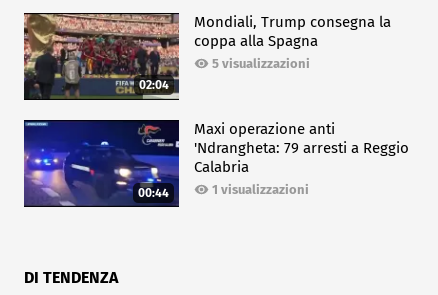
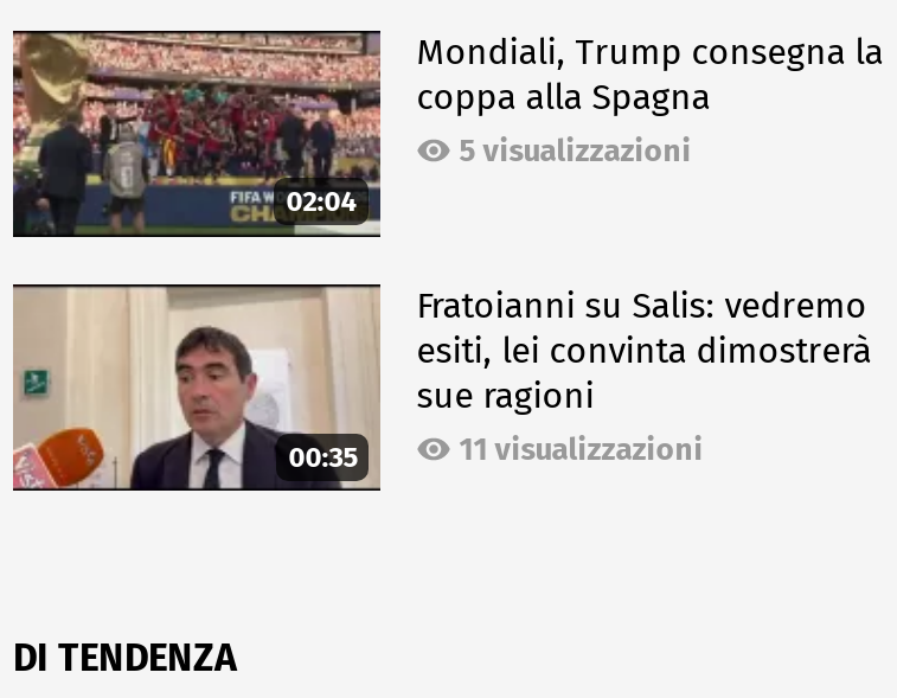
- [image]
- 00:44
+ [image]
+ 00:35

- Maxi operazione anti
- 'Ndrangheta: 79 arresti a Reggio
- Calabria
- 1 visualizzazioni
+ Fratoianni su Salis: vedremo
+ esiti, lei convinta dimostrerà
+ sue ragioni
+ 11 visualizzazioni
